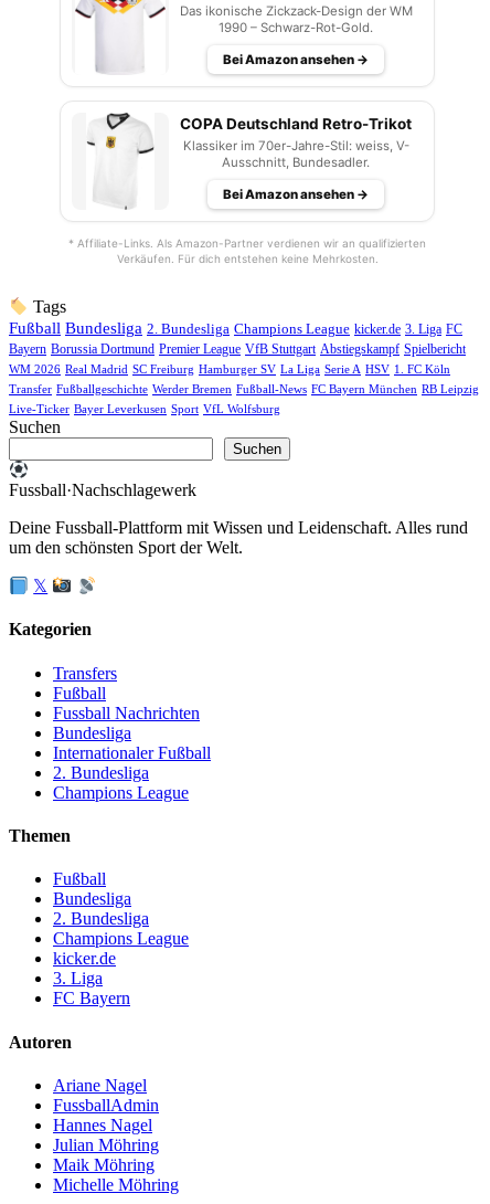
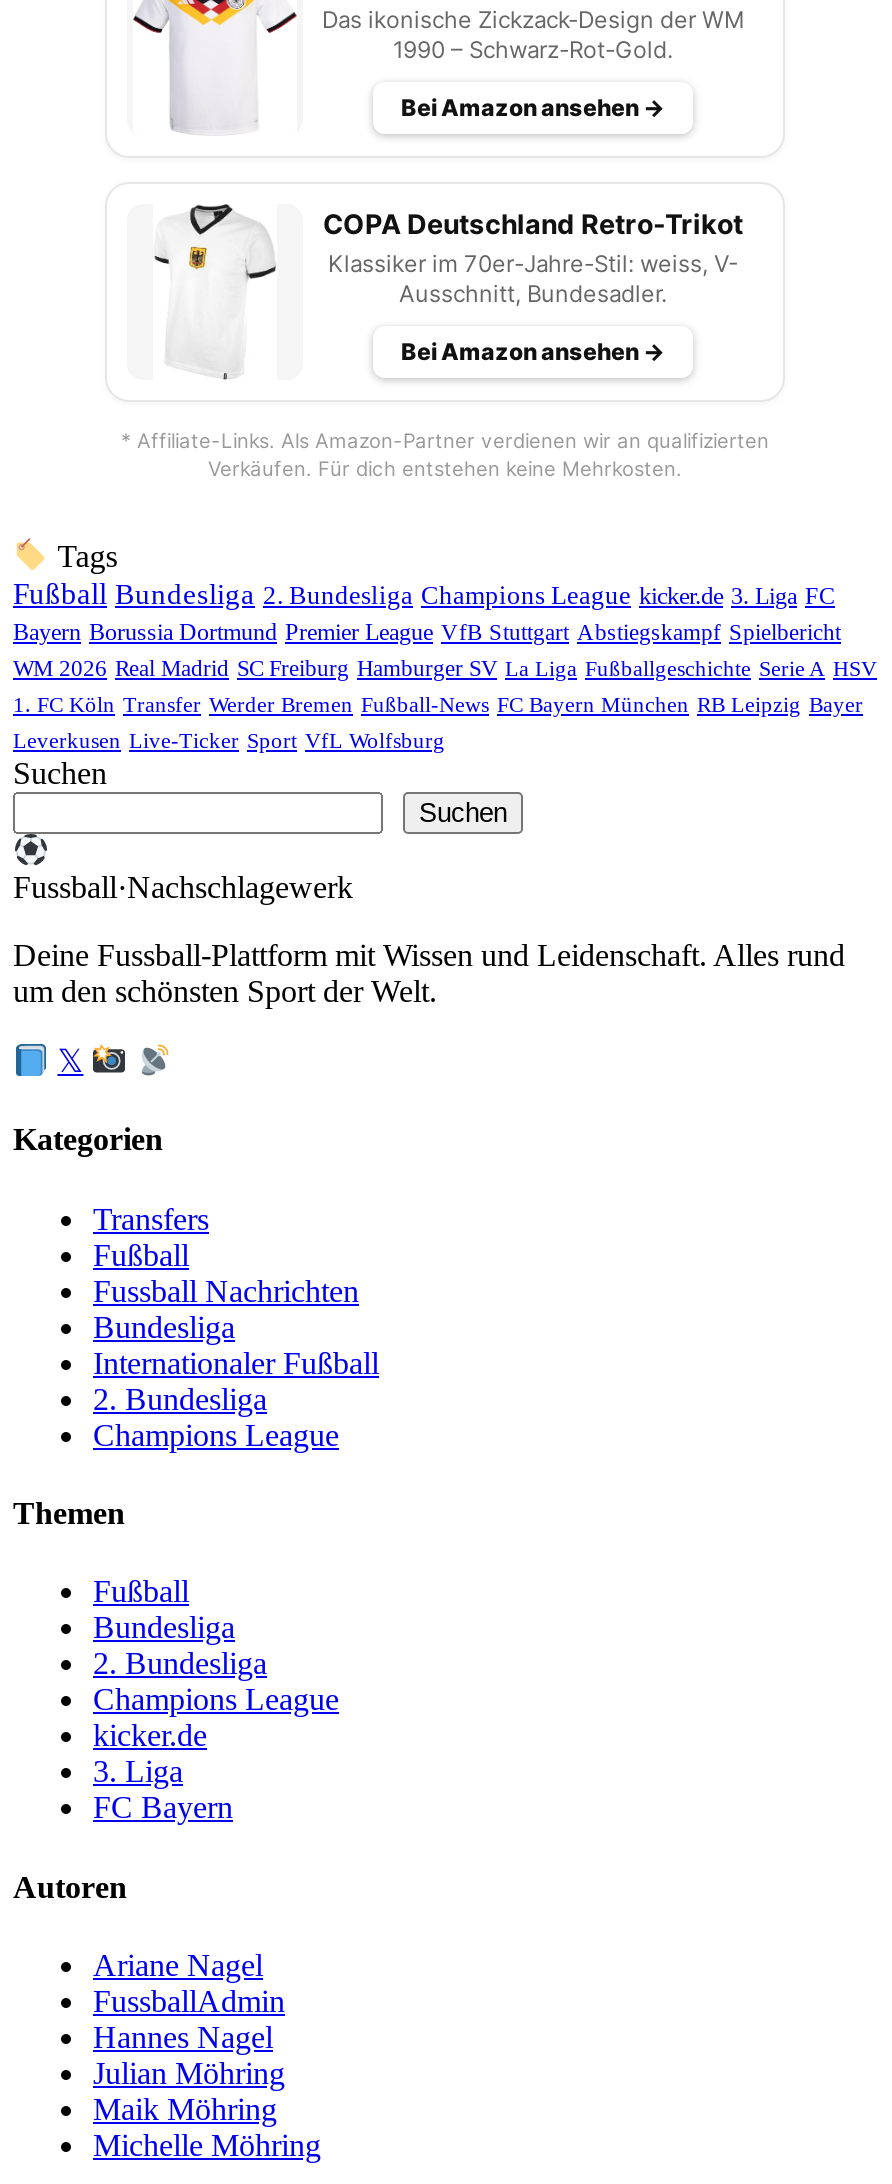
- WM 2026 Real Madrid SC Freiburg Hamburger SV La Liga Serie A HSV 1. FC Köln
+ WM 2026 Real Madrid SC Freiburg Hamburger SV La Liga Fußballgeschichte Serie A HSV

- Transfer Fußballgeschichte Werder Bremen Fußball-News FC Bayern München RB Leipzig
+ 1. FC Köln Transfer Werder Bremen Fußball-News FC Bayern München RB Leipzig Bayer

- Live-Ticker Bayer Leverkusen Sport VfL Wolfsburg
+ Leverkusen Live-Ticker Sport VfL Wolfsburg
